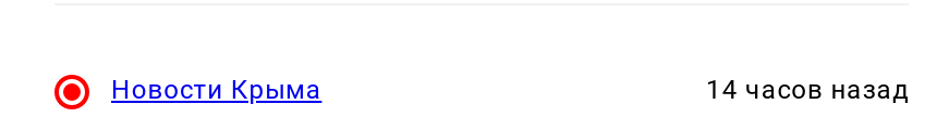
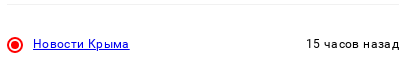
- 14 часов назад
+ 15 часов назад
